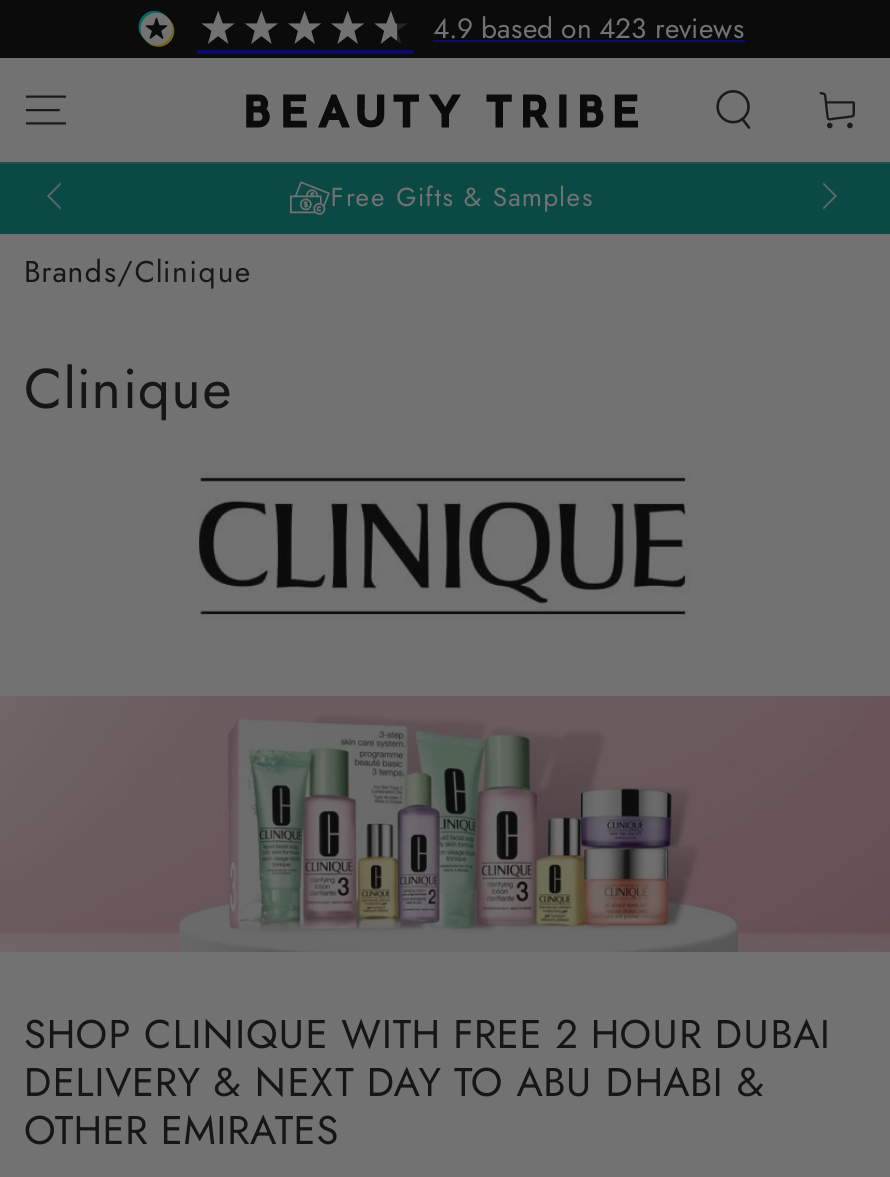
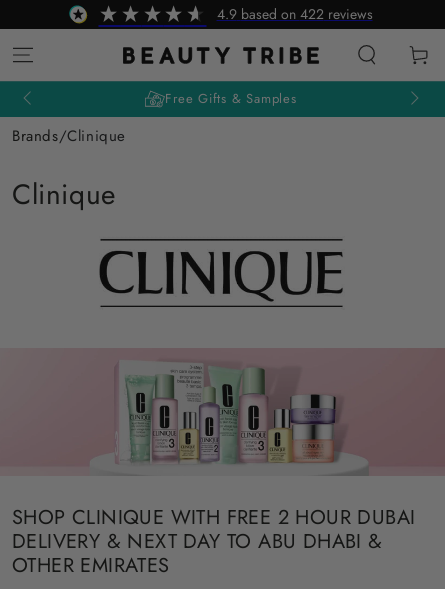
- 4.9 based on 423 reviews
+ 4.9 based on 422 reviews
